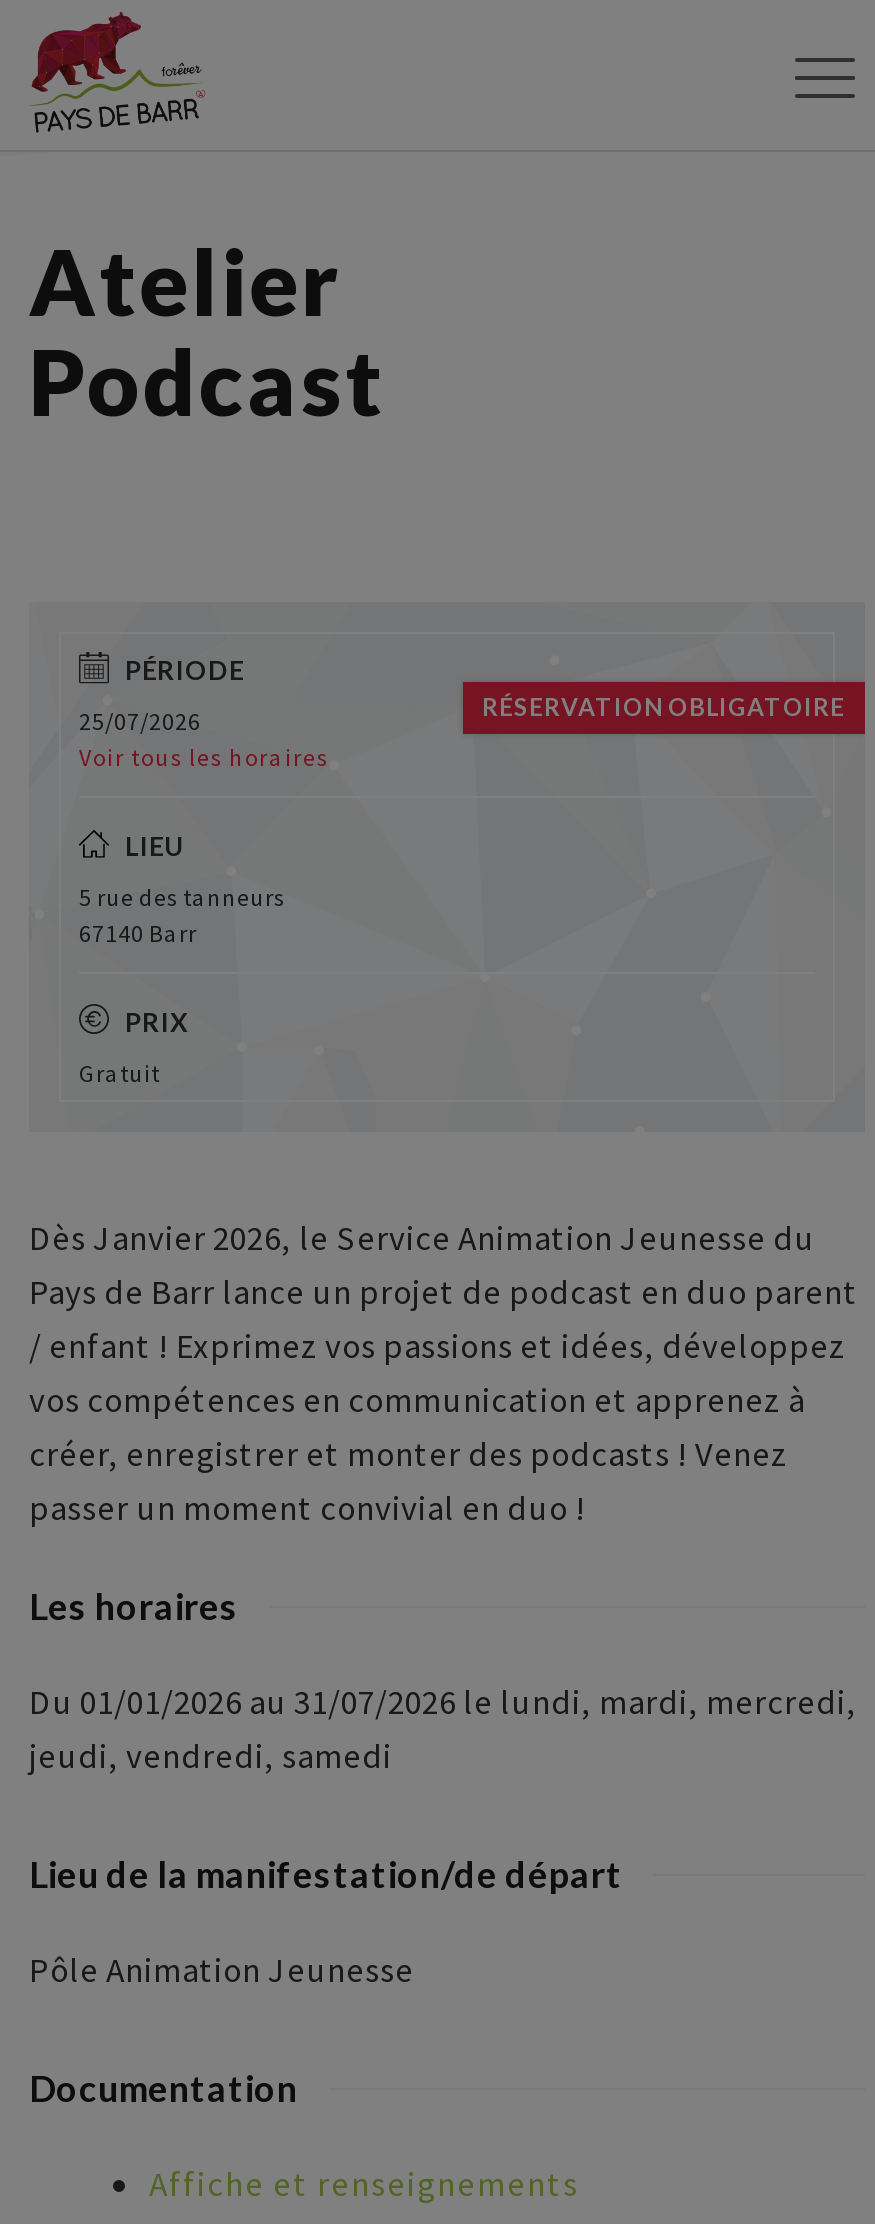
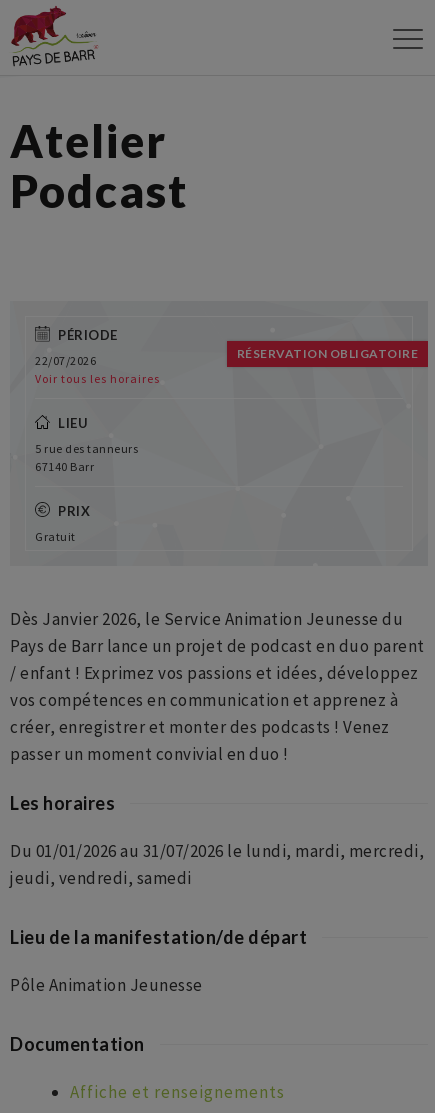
- 25/07/2026
+ 22/07/2026
